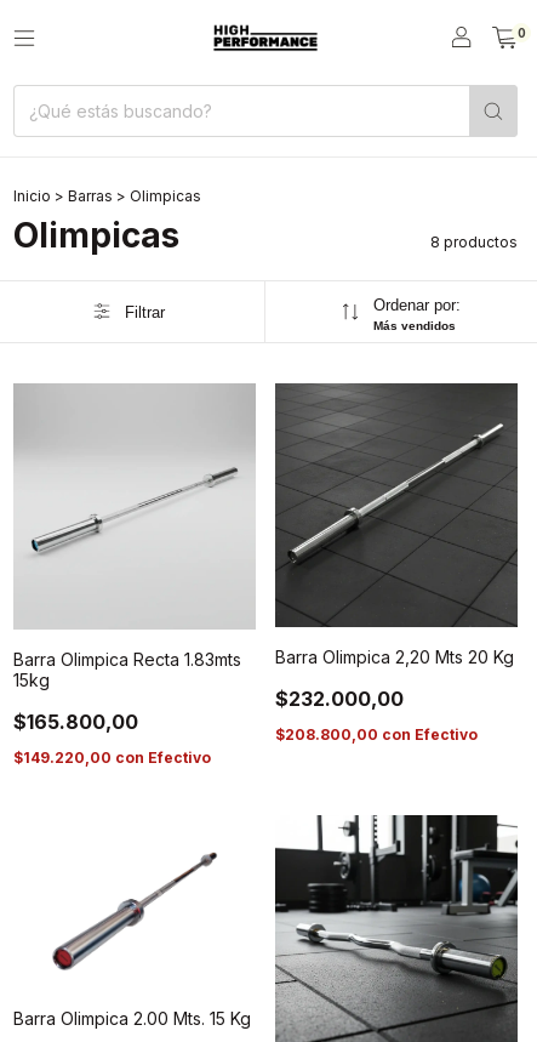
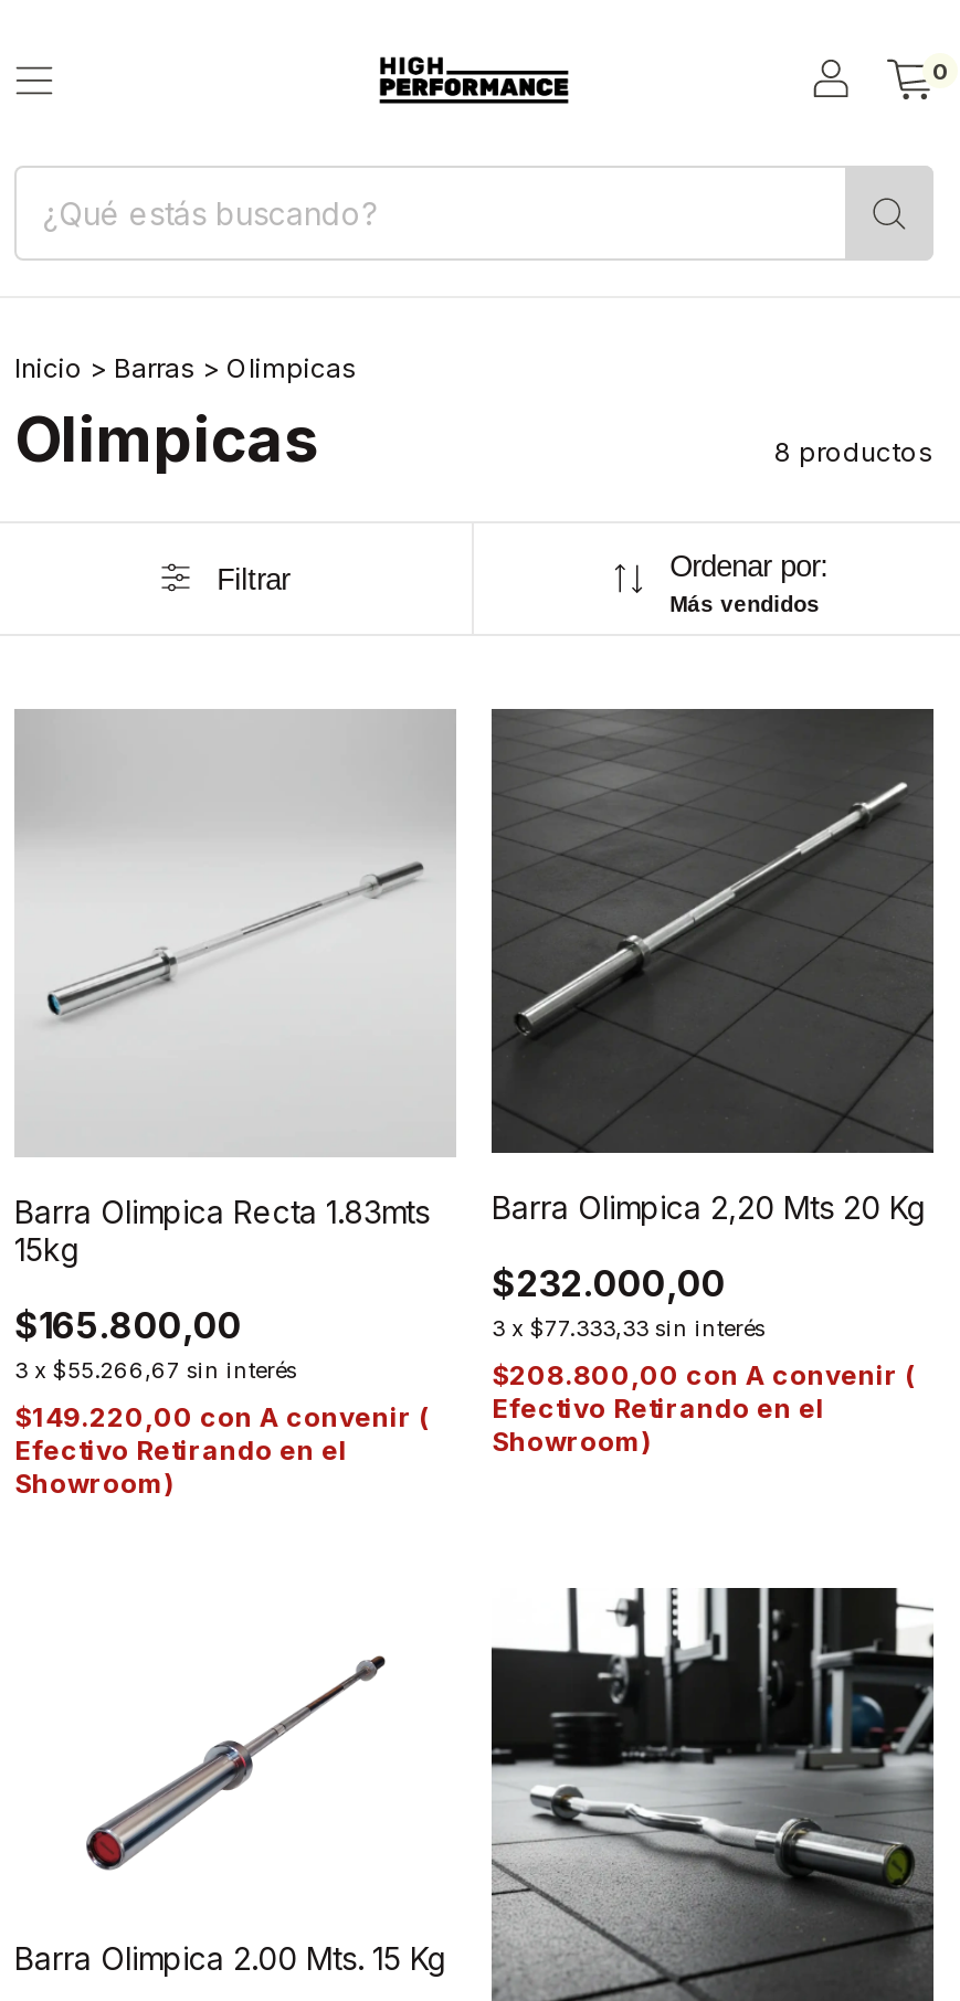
- $208.800,00 con Efectivo
+ 3 x $77.333,33 sin interés
+ $208.800,00 con A convenir (
+ Efectivo Retirando en el
+ Showroom)

- $149.220,00 con Efectivo
+ 3 x $55.266,67 sin interés
+ $149.220,00 con A convenir (
+ Efectivo Retirando en el
+ Showroom)
